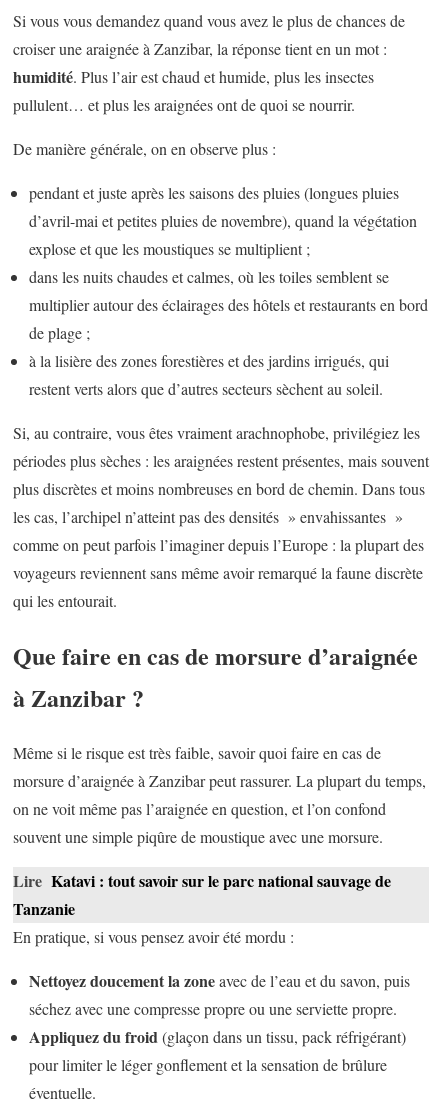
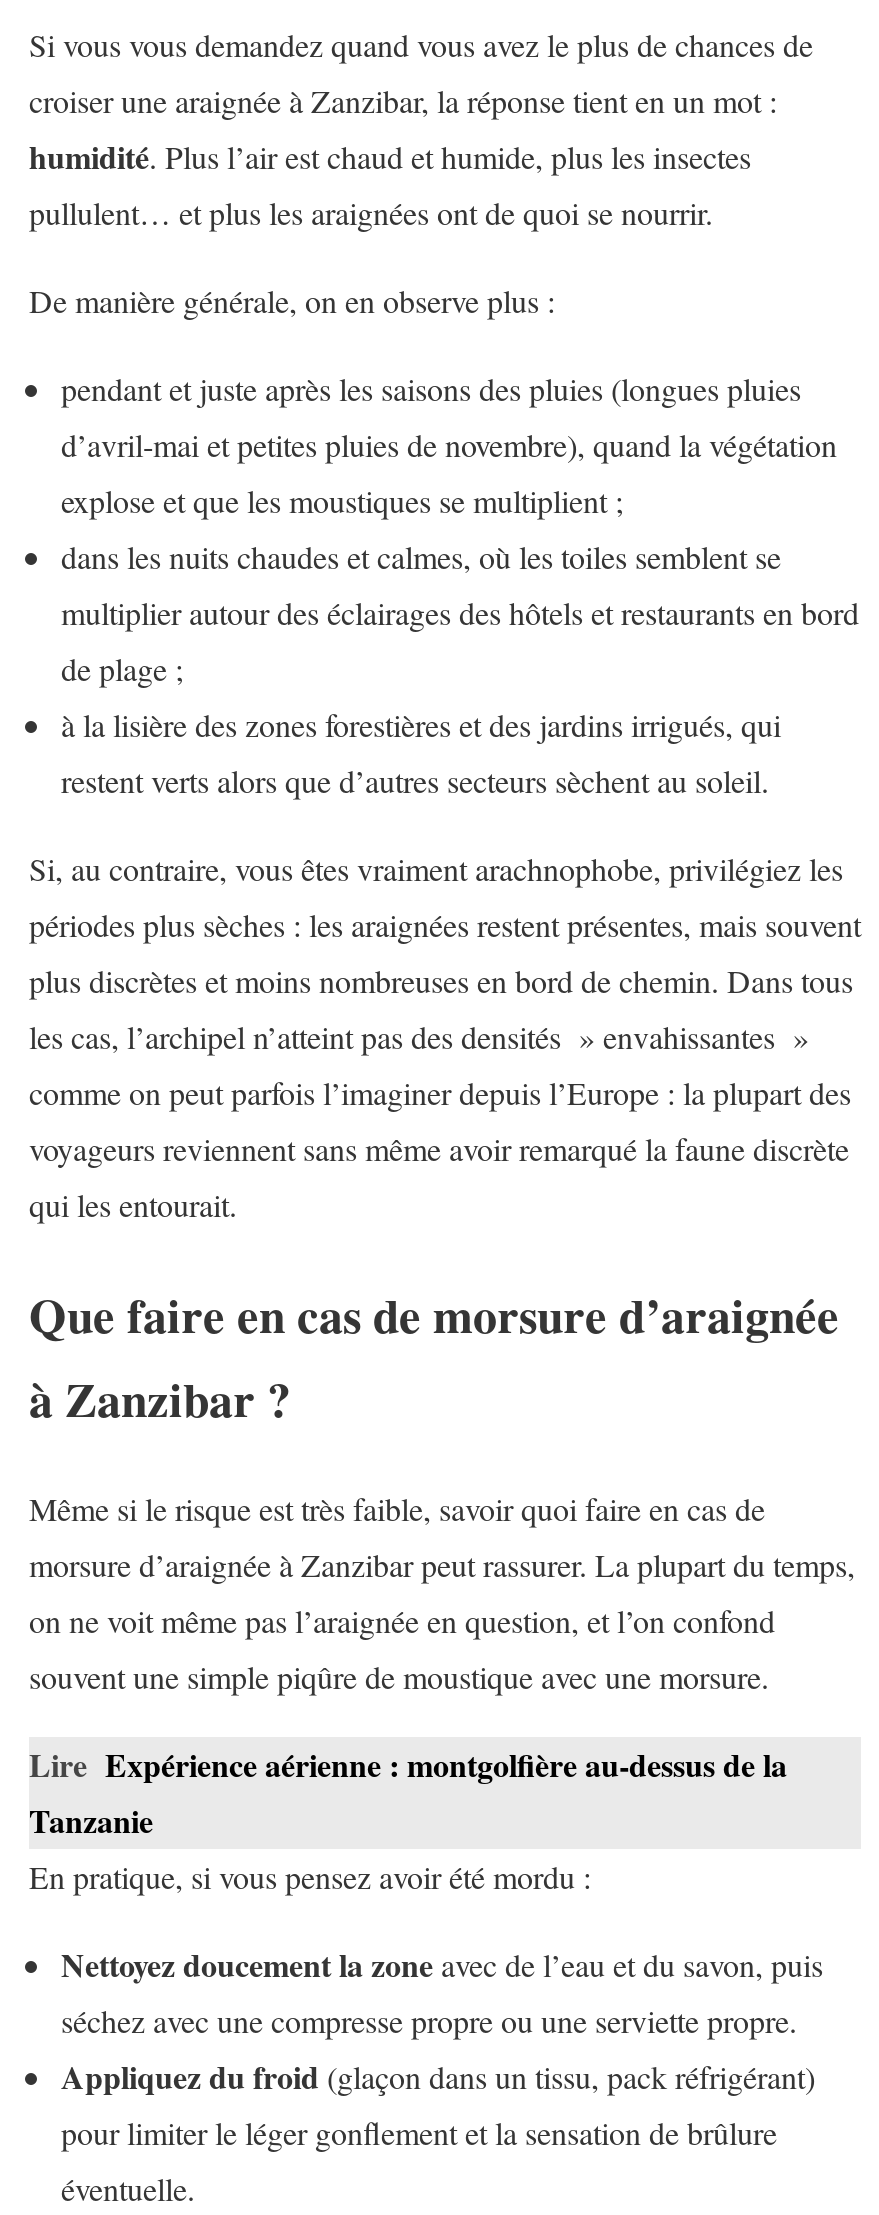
- Lire Katavi : tout savoir sur le parc national sauvage de
+ Lire Expérience aérienne : montgolfière au-dessus de la
